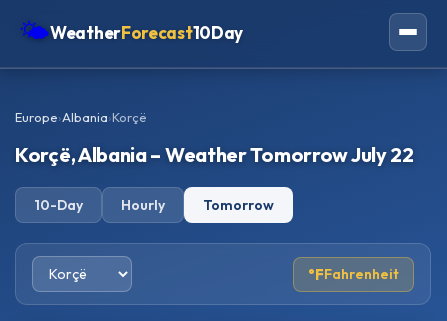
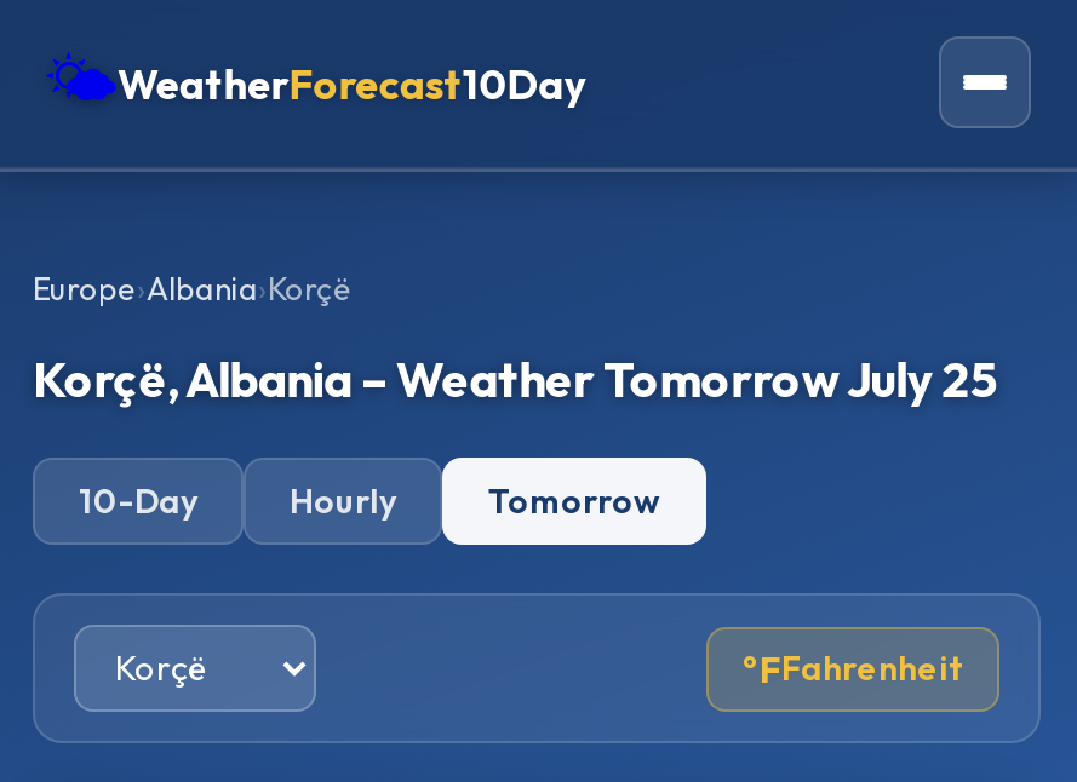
- Korçë, Albania – Weather Tomorrow July 22
+ Korçë, Albania – Weather Tomorrow July 25
